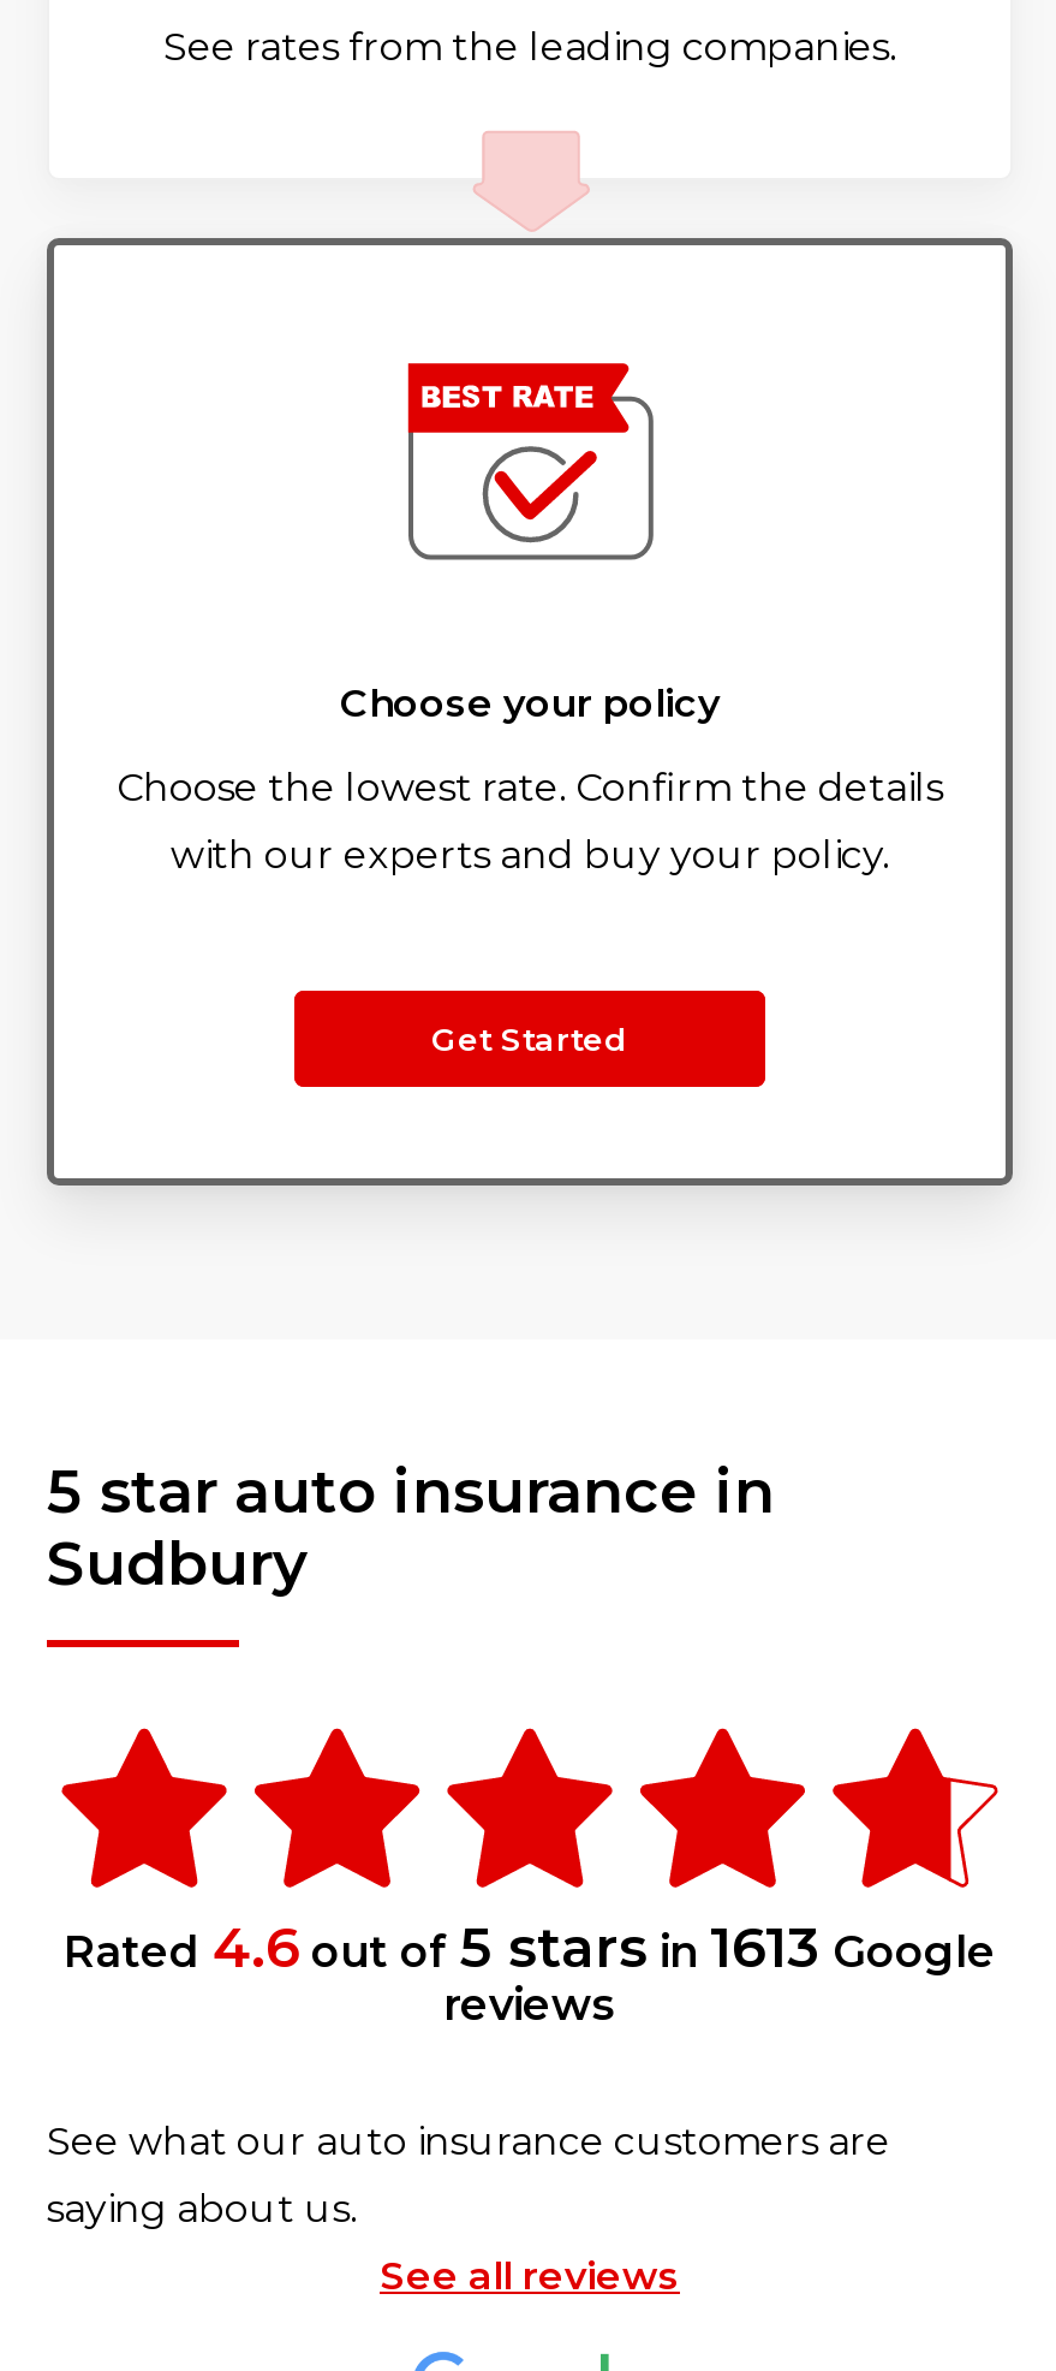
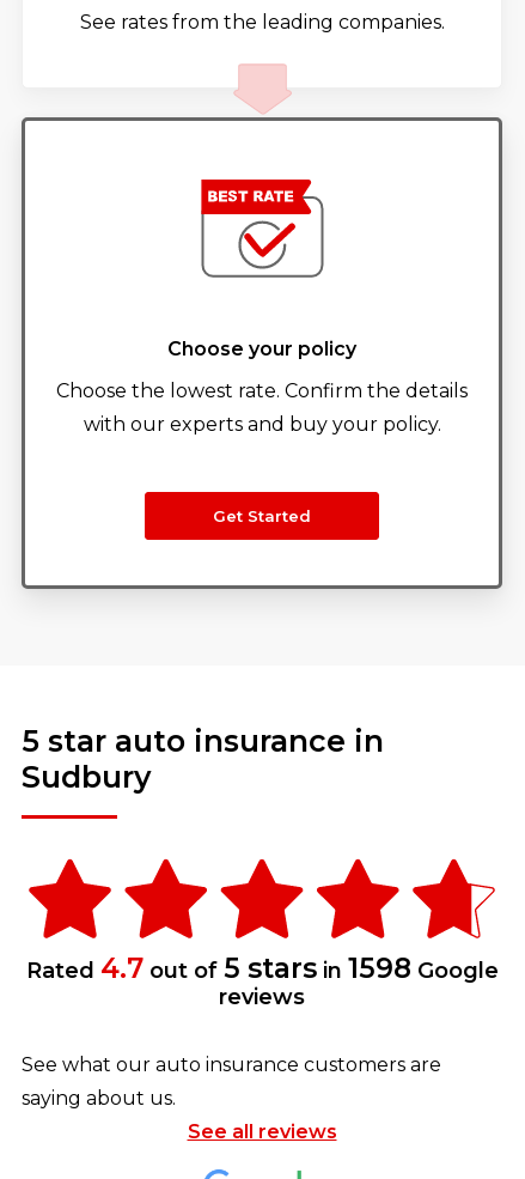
- Rated 4.6 out of 5 stars in 1613 Google
+ Rated 4.7 out of 5 stars in 1598 Google
